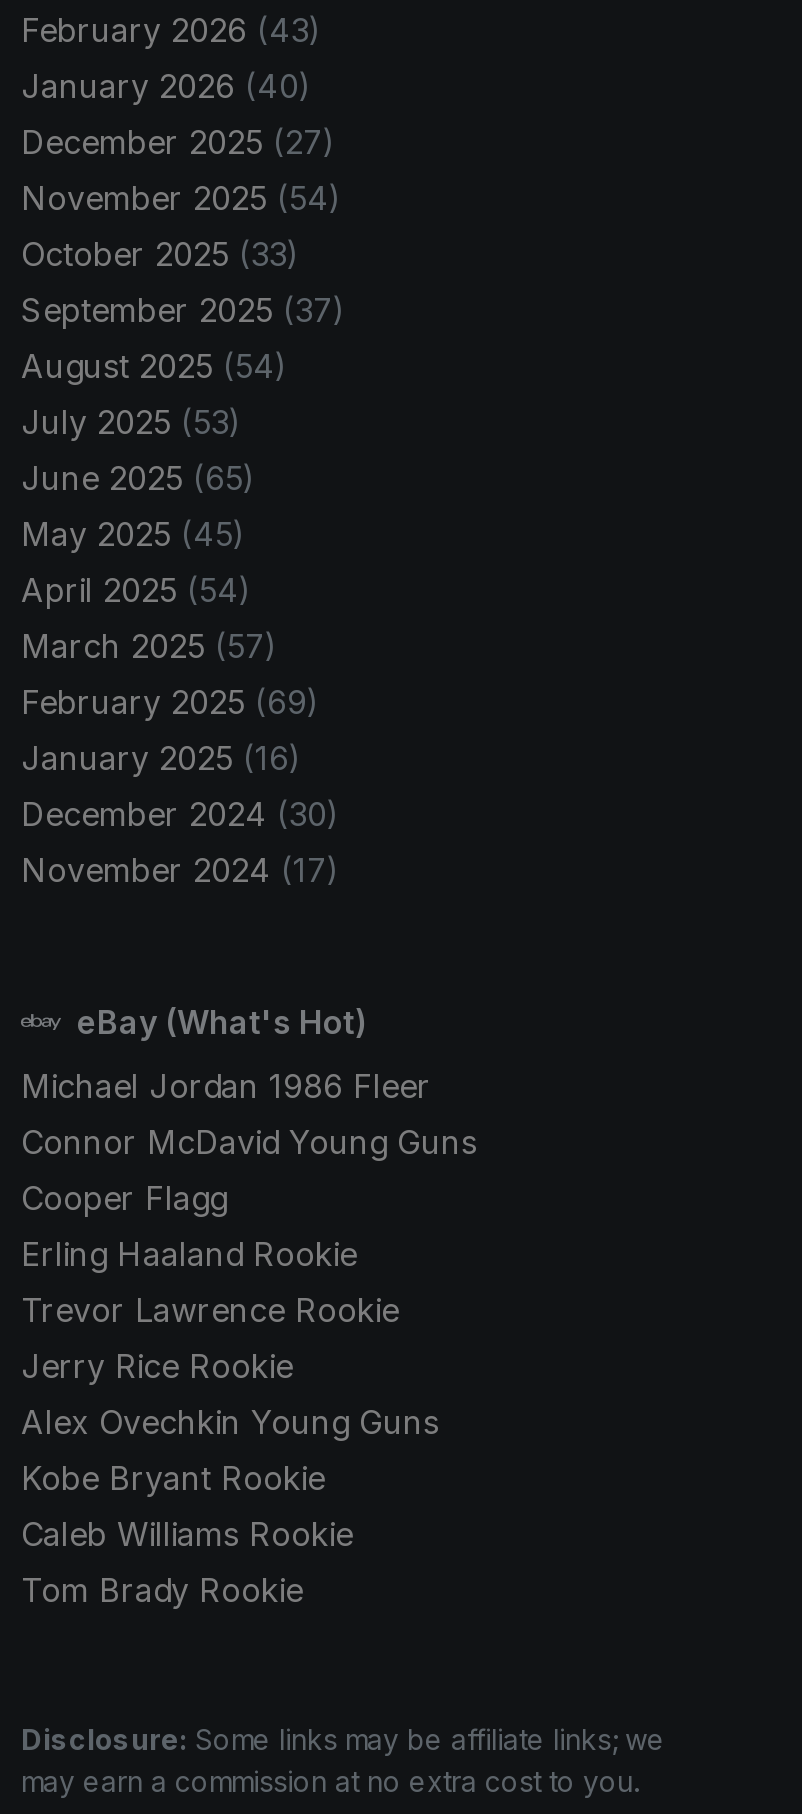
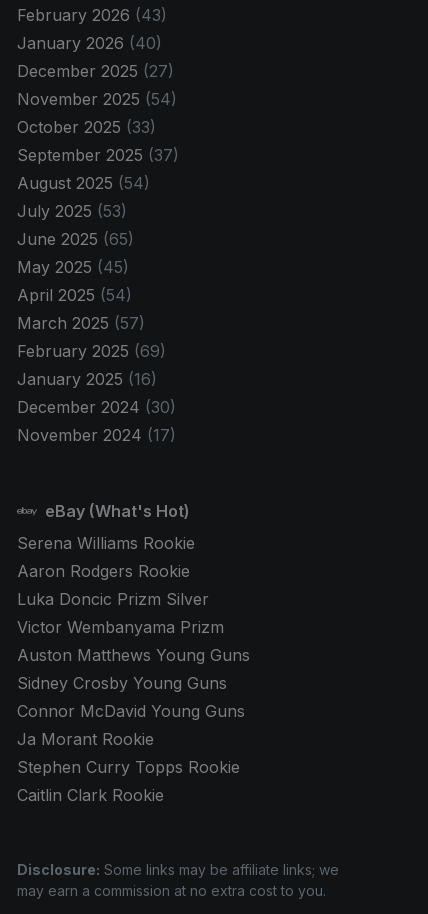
- Michael Jordan 1986 Fleer
+ Serena Williams Rookie
+ Aaron Rodgers Rookie
+ Luka Doncic Prizm Silver
+ Victor Wembanyama Prizm
+ Auston Matthews Young Guns
+ Sidney Crosby Young Guns

moved down: Connor McDavid Young Guns

- Cooper Flagg
- Erling Haaland Rookie
- Trevor Lawrence Rookie
- Jerry Rice Rookie
- Alex Ovechkin Young Guns
- Kobe Bryant Rookie
- Caleb Williams Rookie
- Tom Brady Rookie
+ Ja Morant Rookie
+ Stephen Curry Topps Rookie
+ Caitlin Clark Rookie
